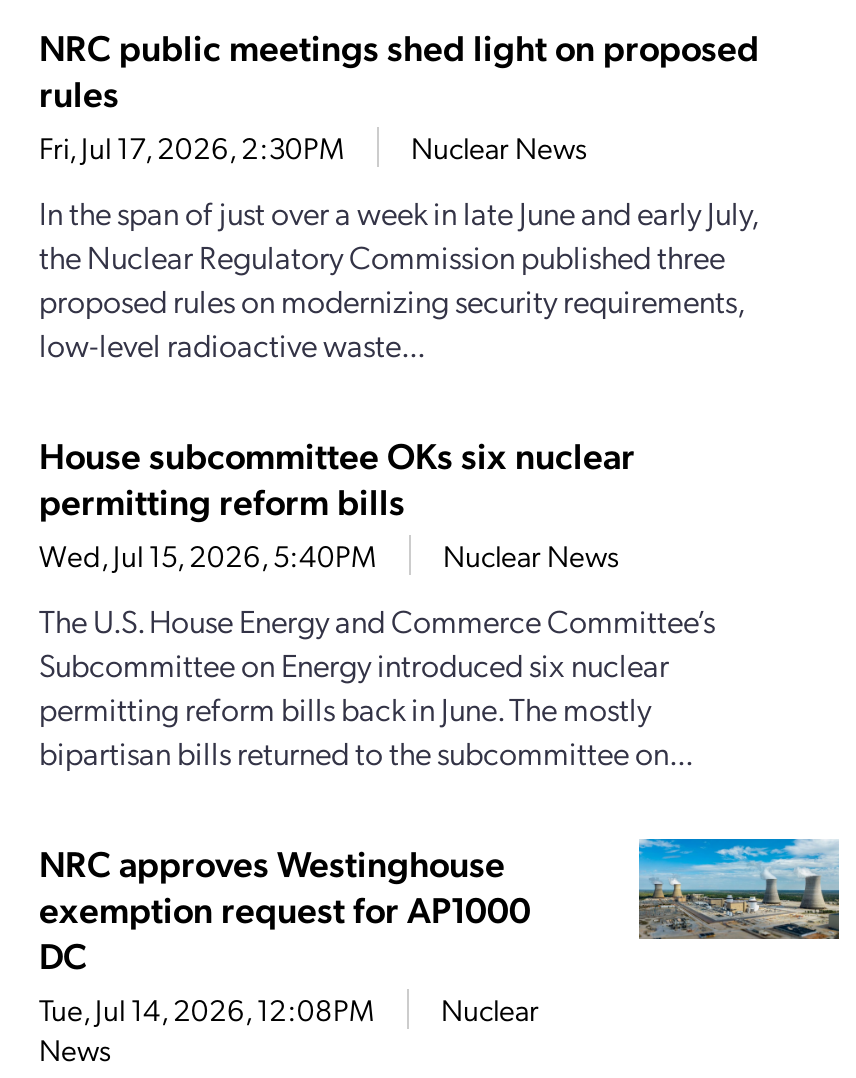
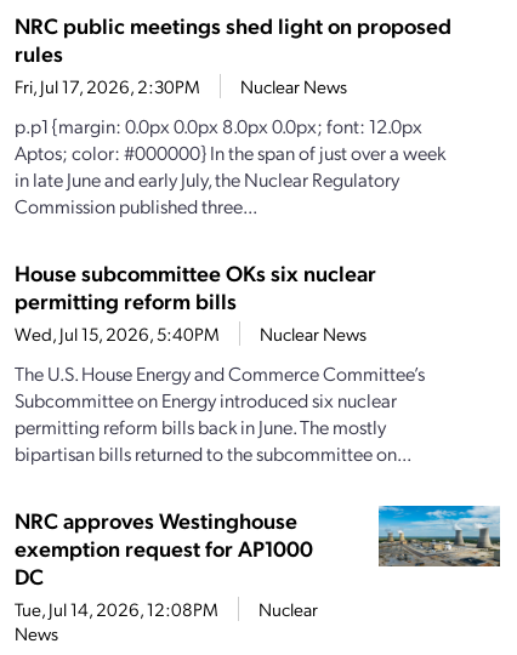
- In the span of just over a week in late June and early July,
- the Nuclear Regulatory Commission published three
- proposed rules on modernizing security requirements,
- low-level radioactive waste...
+ p.p1 {margin: 0.0px 0.0px 8.0px 0.0px; font: 12.0px
+ Aptos; color: #000000} In the span of just over a week
+ in late June and early July, the Nuclear Regulatory
+ Commission published three...
